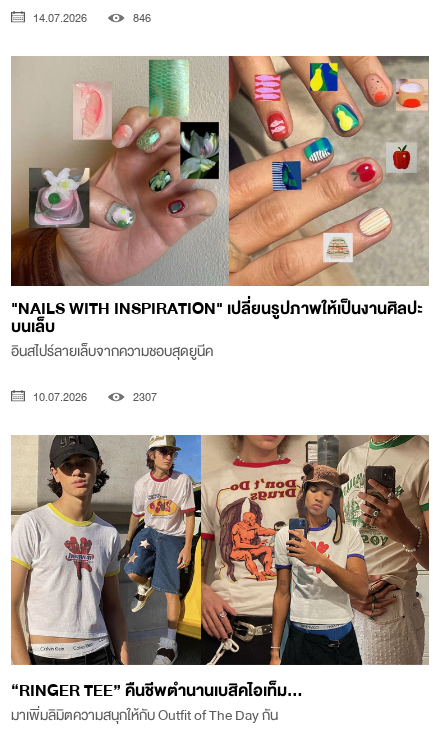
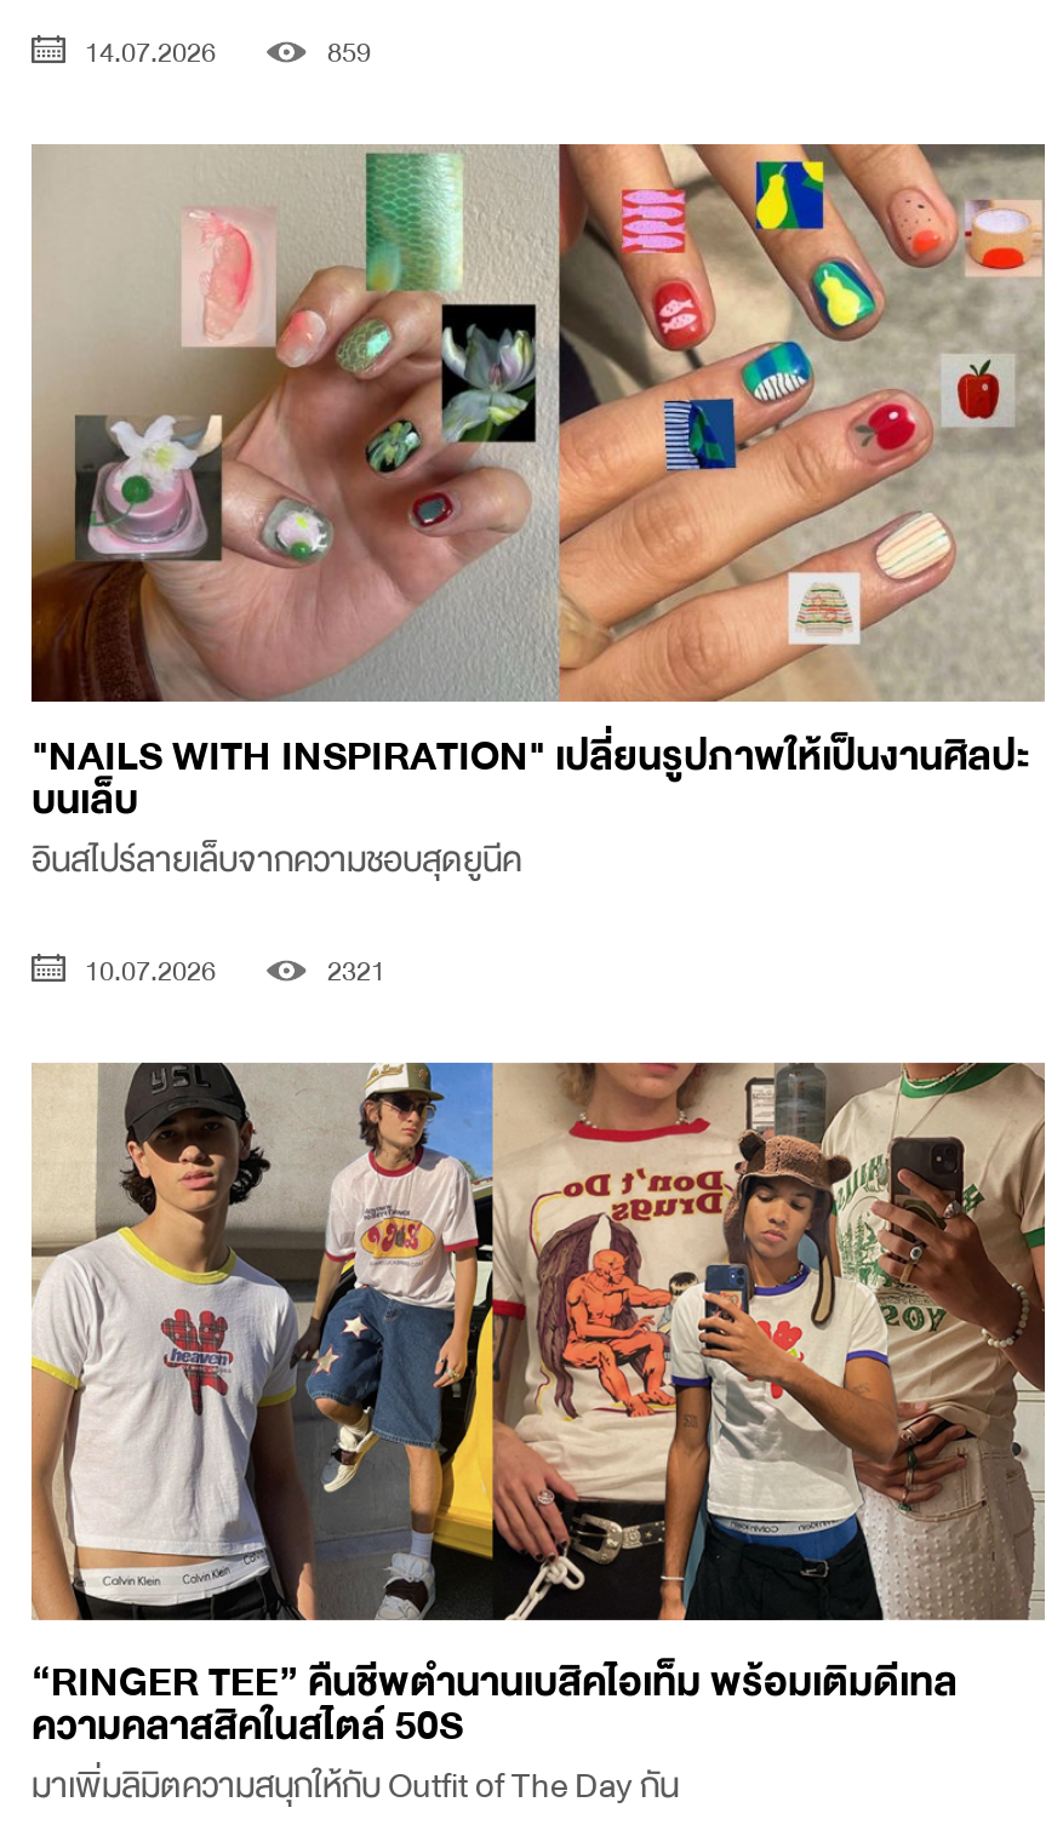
- 846
+ 859

- 2307
+ 2321

- “RINGER TEE” คืนชีพตำนานเบสิคไอเท็ม...
+ “RINGER TEE” คืนชีพตำนานเบสิคไอเท็ม พร้อมเติมดีเทล
+ ความคลาสสิคในสไตล์ 50S
